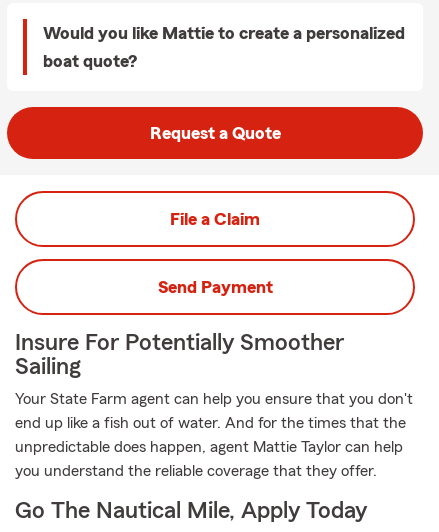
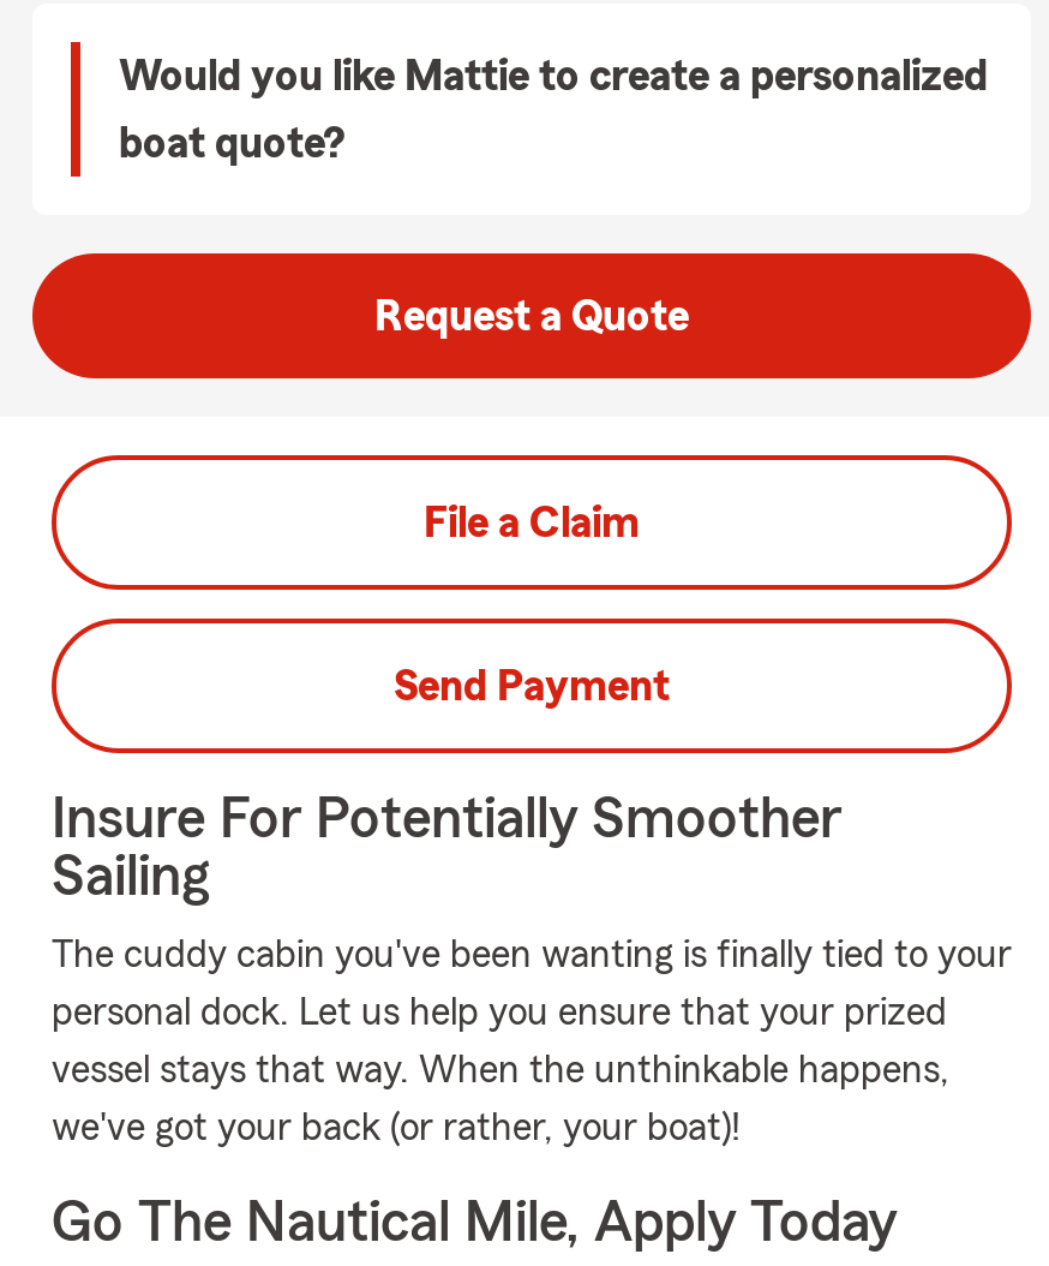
- Your State Farm agent can help you ensure that you don't
+ The cuddy cabin you've been wanting is finally tied to your

- end up like a fish out of water. And for the times that the
+ personal dock. Let us help you ensure that your prized

- unpredictable does happen, agent Mattie Taylor can help
+ vessel stays that way. When the unthinkable happens,

- you understand the reliable coverage that they offer.
+ we've got your back (or rather, your boat)!
